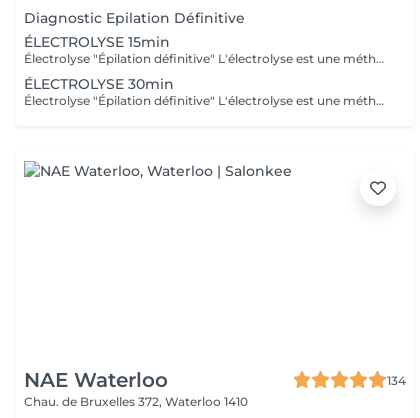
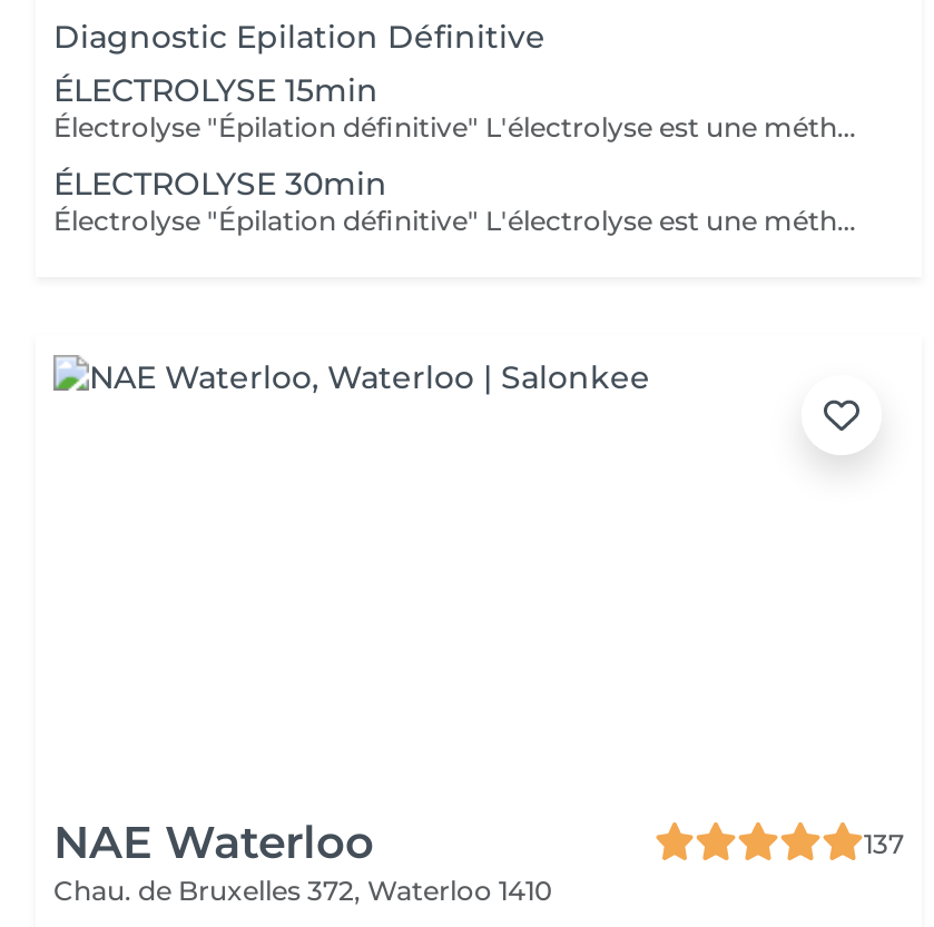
- 134
+ 137
